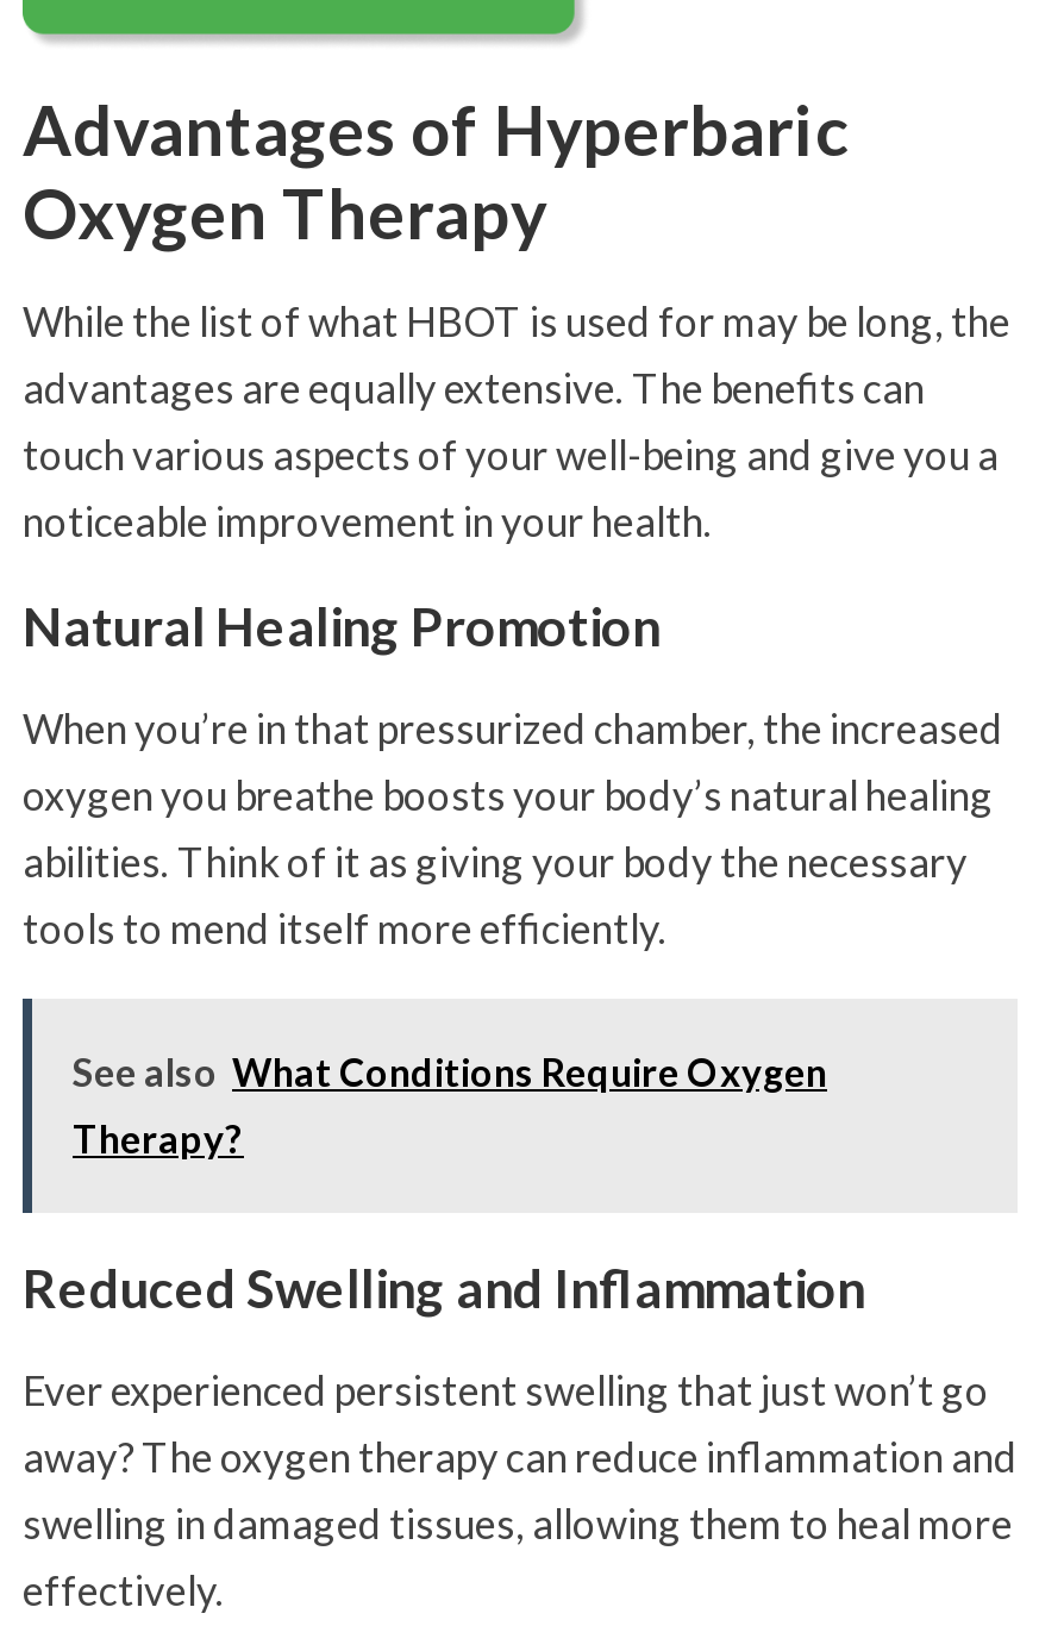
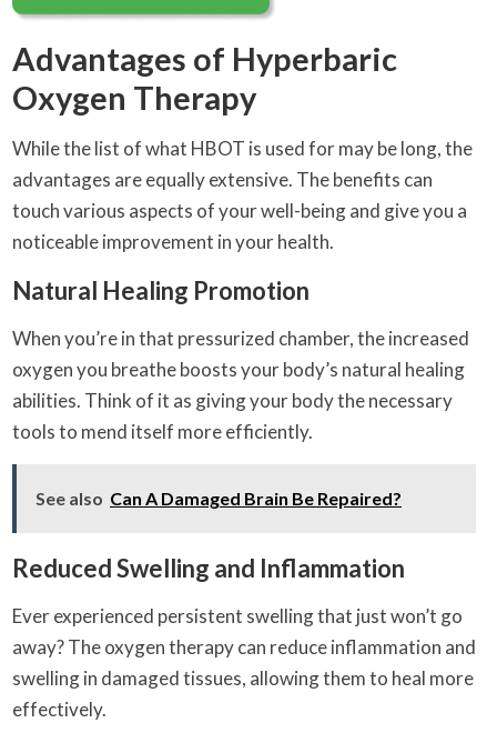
- See also What Conditions Require Oxygen
- Therapy?
+ See also Can A Damaged Brain Be Repaired?
